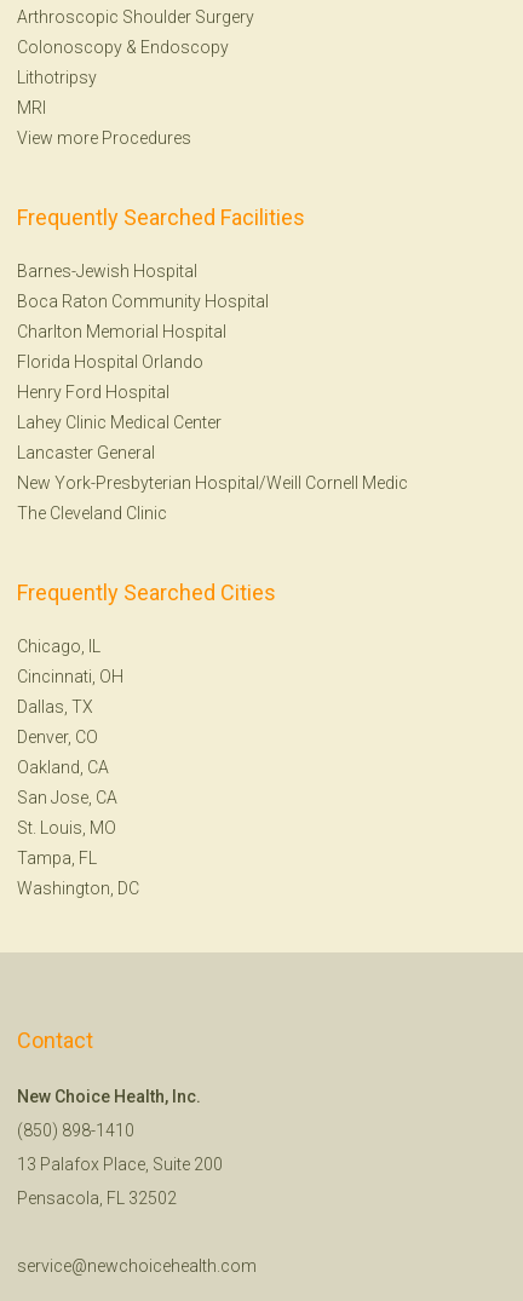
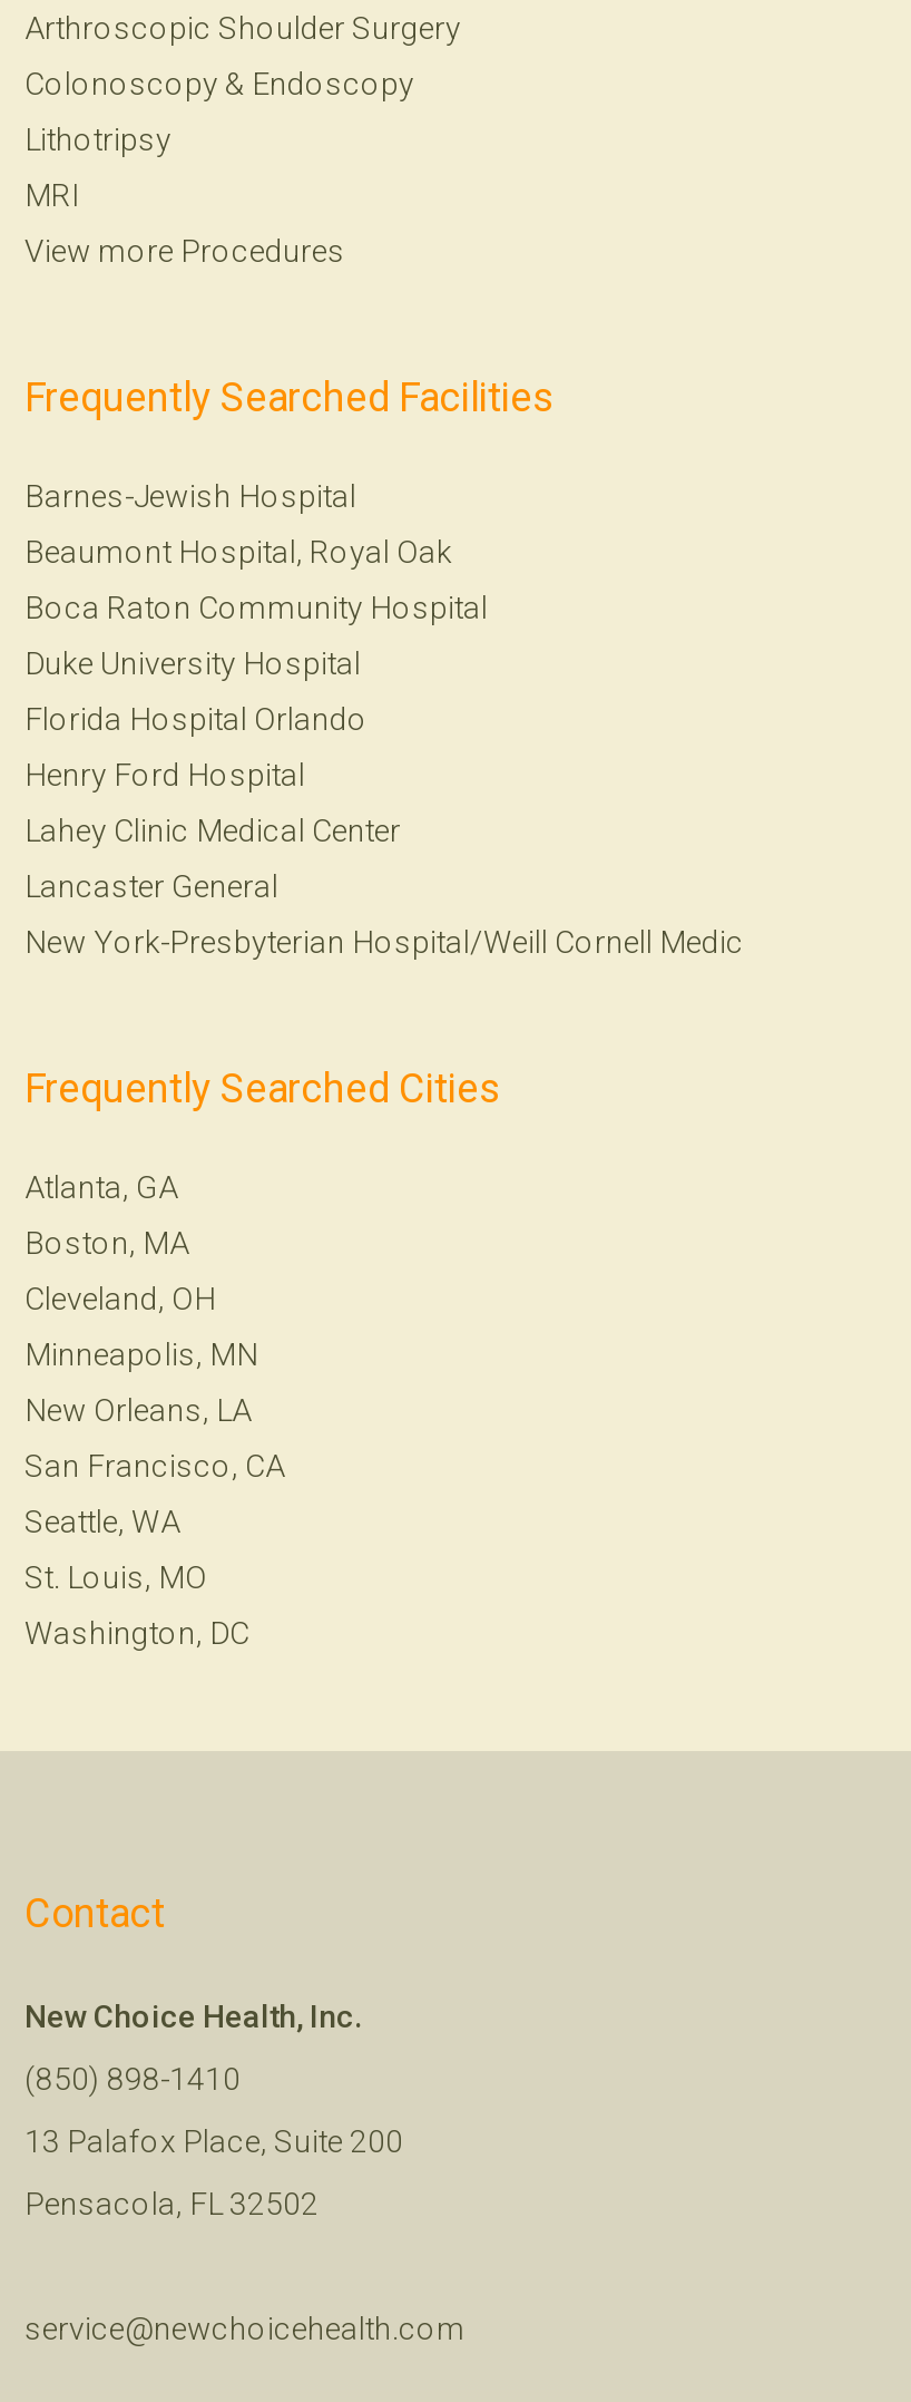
+ Beaumont Hospital, Royal Oak

moved down: Boca Raton Community Hospital

- Charlton Memorial Hospital
+ Duke University Hospital

moved down: Florida Hospital Orlando | Henry Ford Hospital | Lahey Clinic Medical Center | Lancaster General | New York-Presbyterian Hospital/Weill Cornell Medic

- The Cleveland Clinic

- Chicago, IL
- Cincinnati, OH
- Dallas, TX
- Denver, CO
- Oakland, CA
- San Jose, CA
+ Atlanta, GA
+ Boston, MA
+ Cleveland, OH
+ Minneapolis, MN
+ New Orleans, LA
+ San Francisco, CA
+ Seattle, WA

moved down: St. Louis, MO

- Tampa, FL
